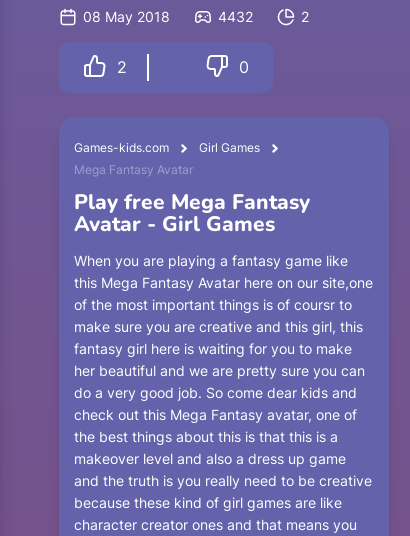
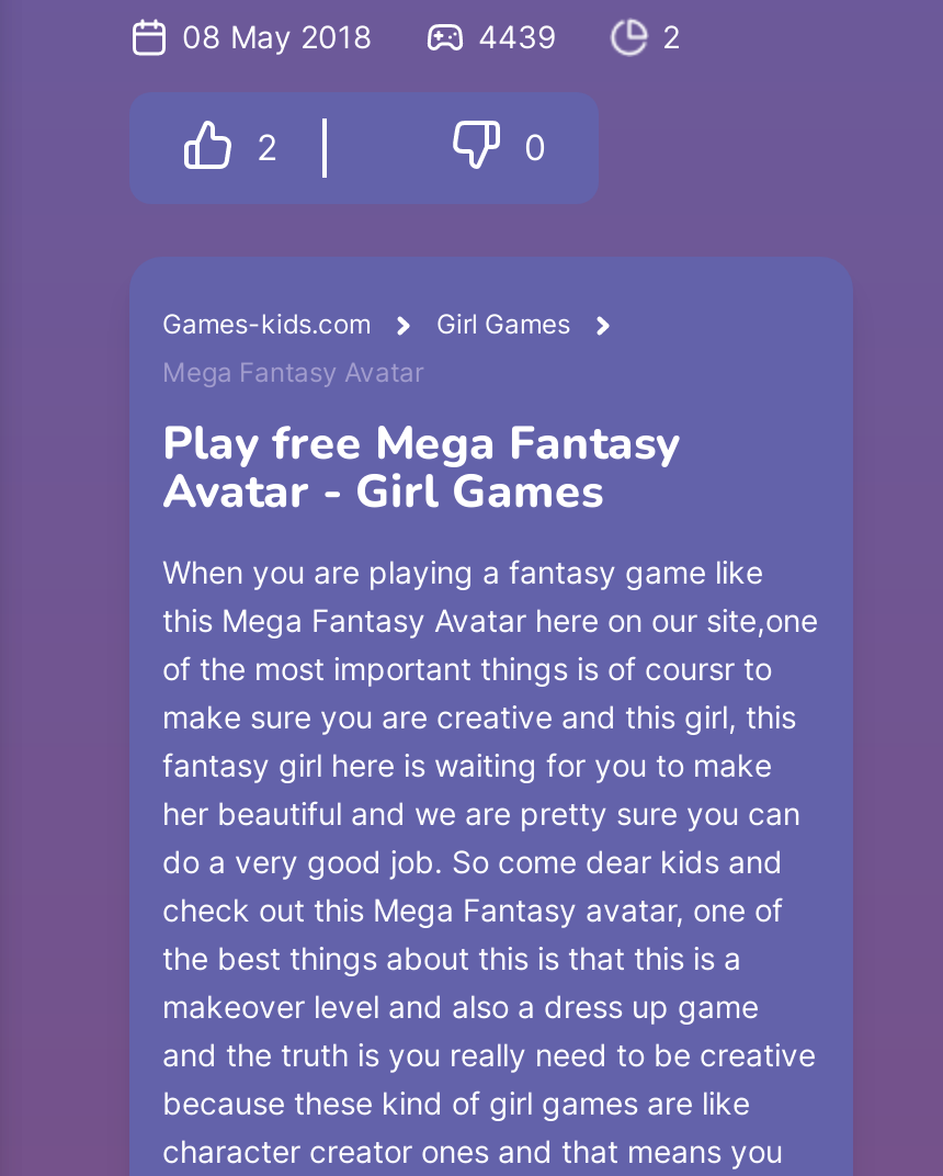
- 4432
+ 4439
